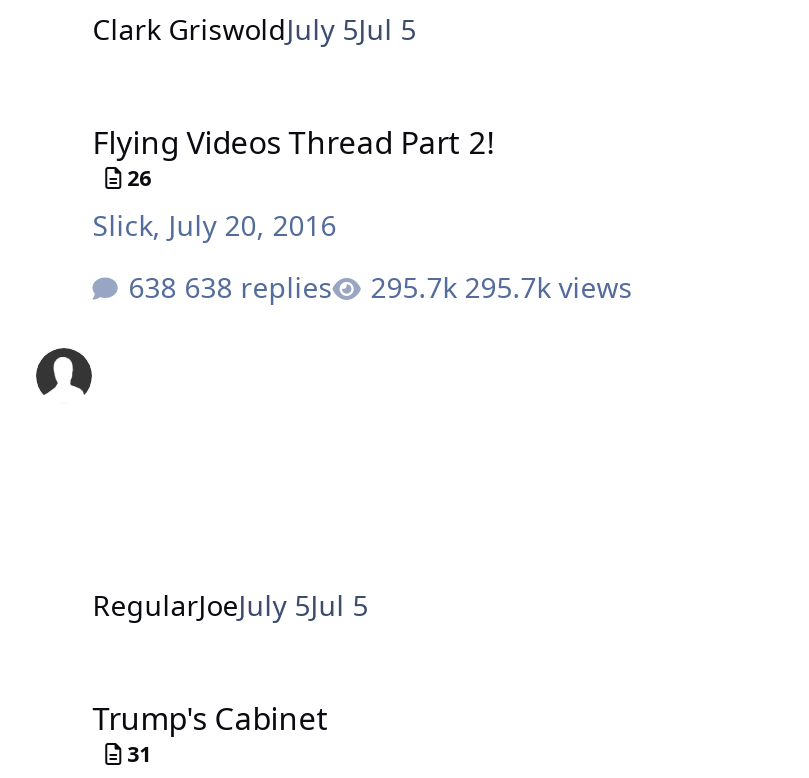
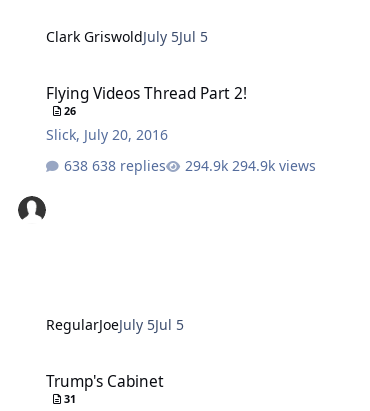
- 295.7k views
+ 294.9k views
